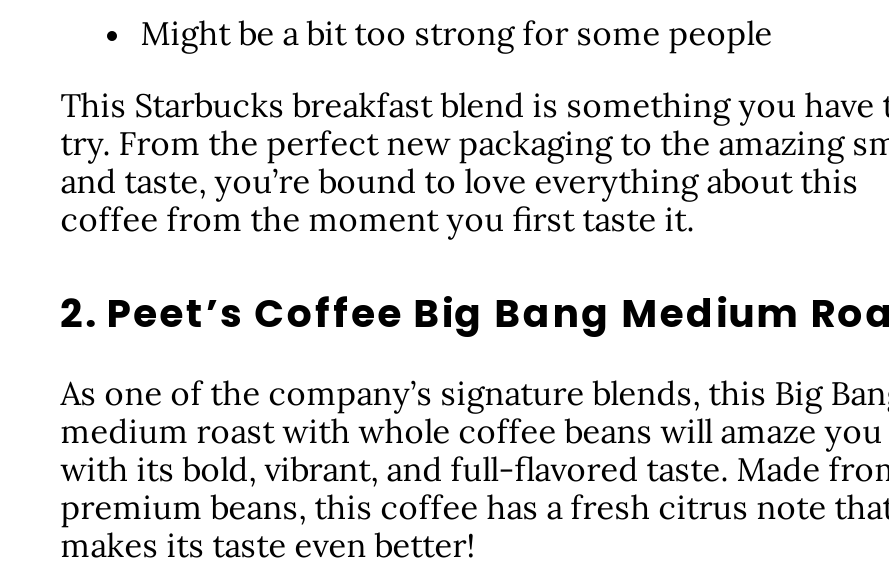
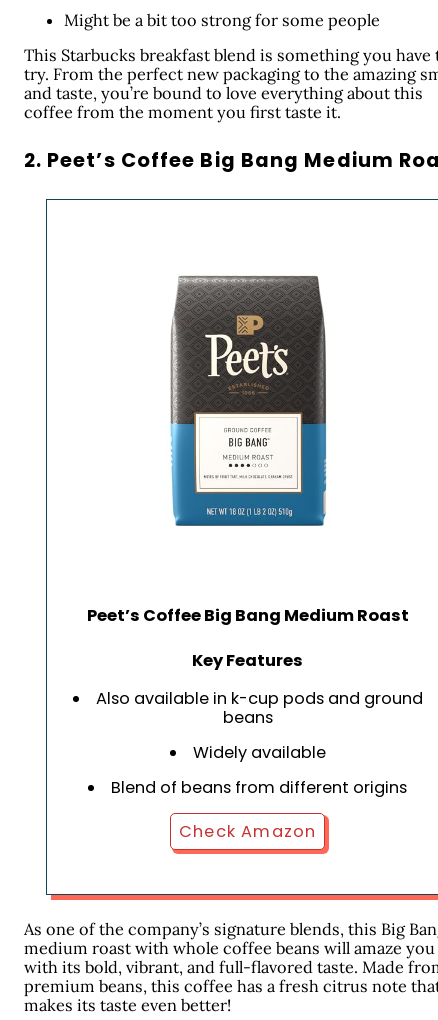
+ [image]
+ Peet’s Coffee Big Bang Medium Roast
+ Key Features
+ Also available in k-cup pods and ground
+ beans
+ Widely available
+ Blend of beans from different origins
+ Check Amazon
